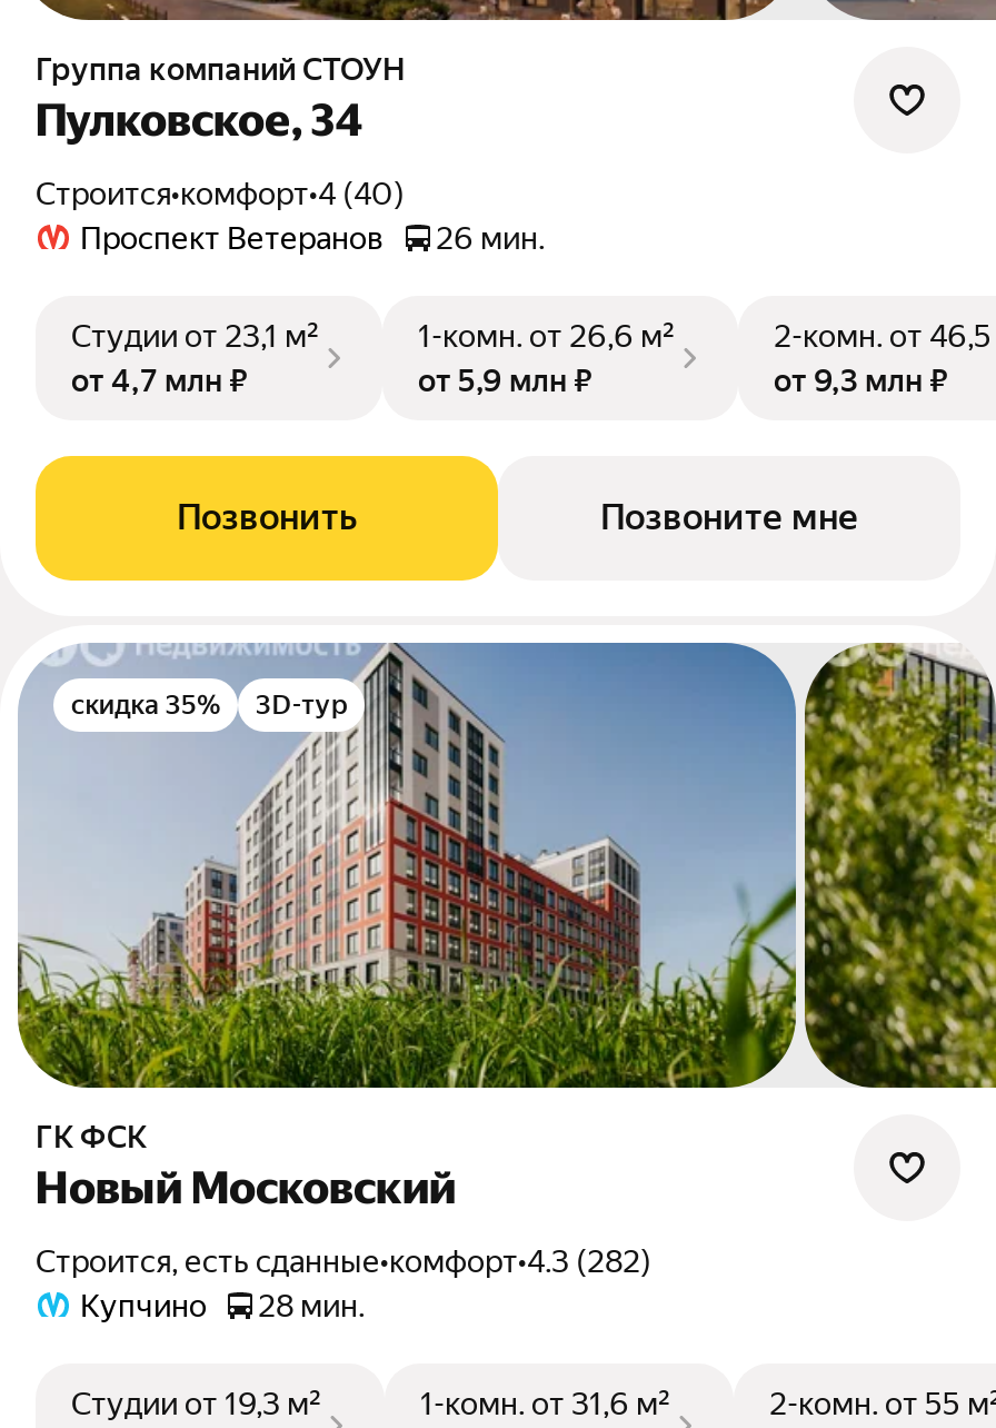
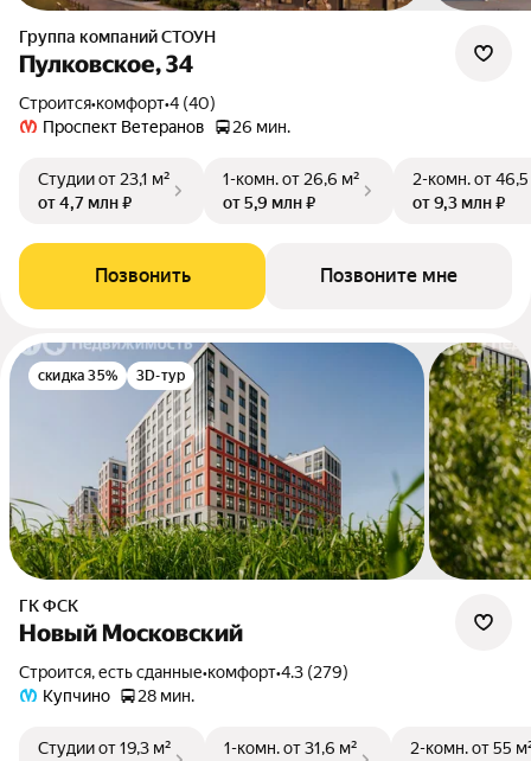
- Строится, есть сданные•комфорт•4.3 (282)
+ Строится, есть сданные•комфорт•4.3 (279)
